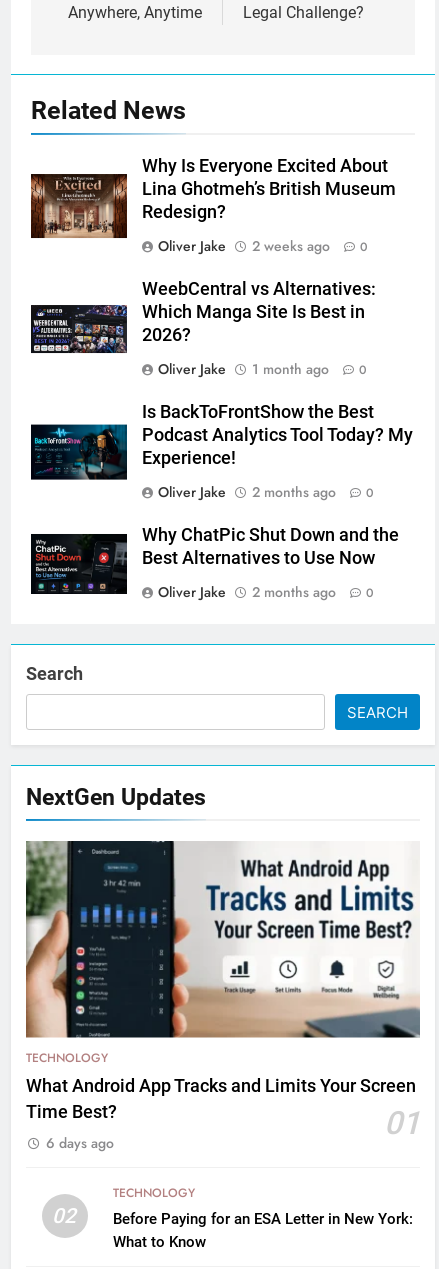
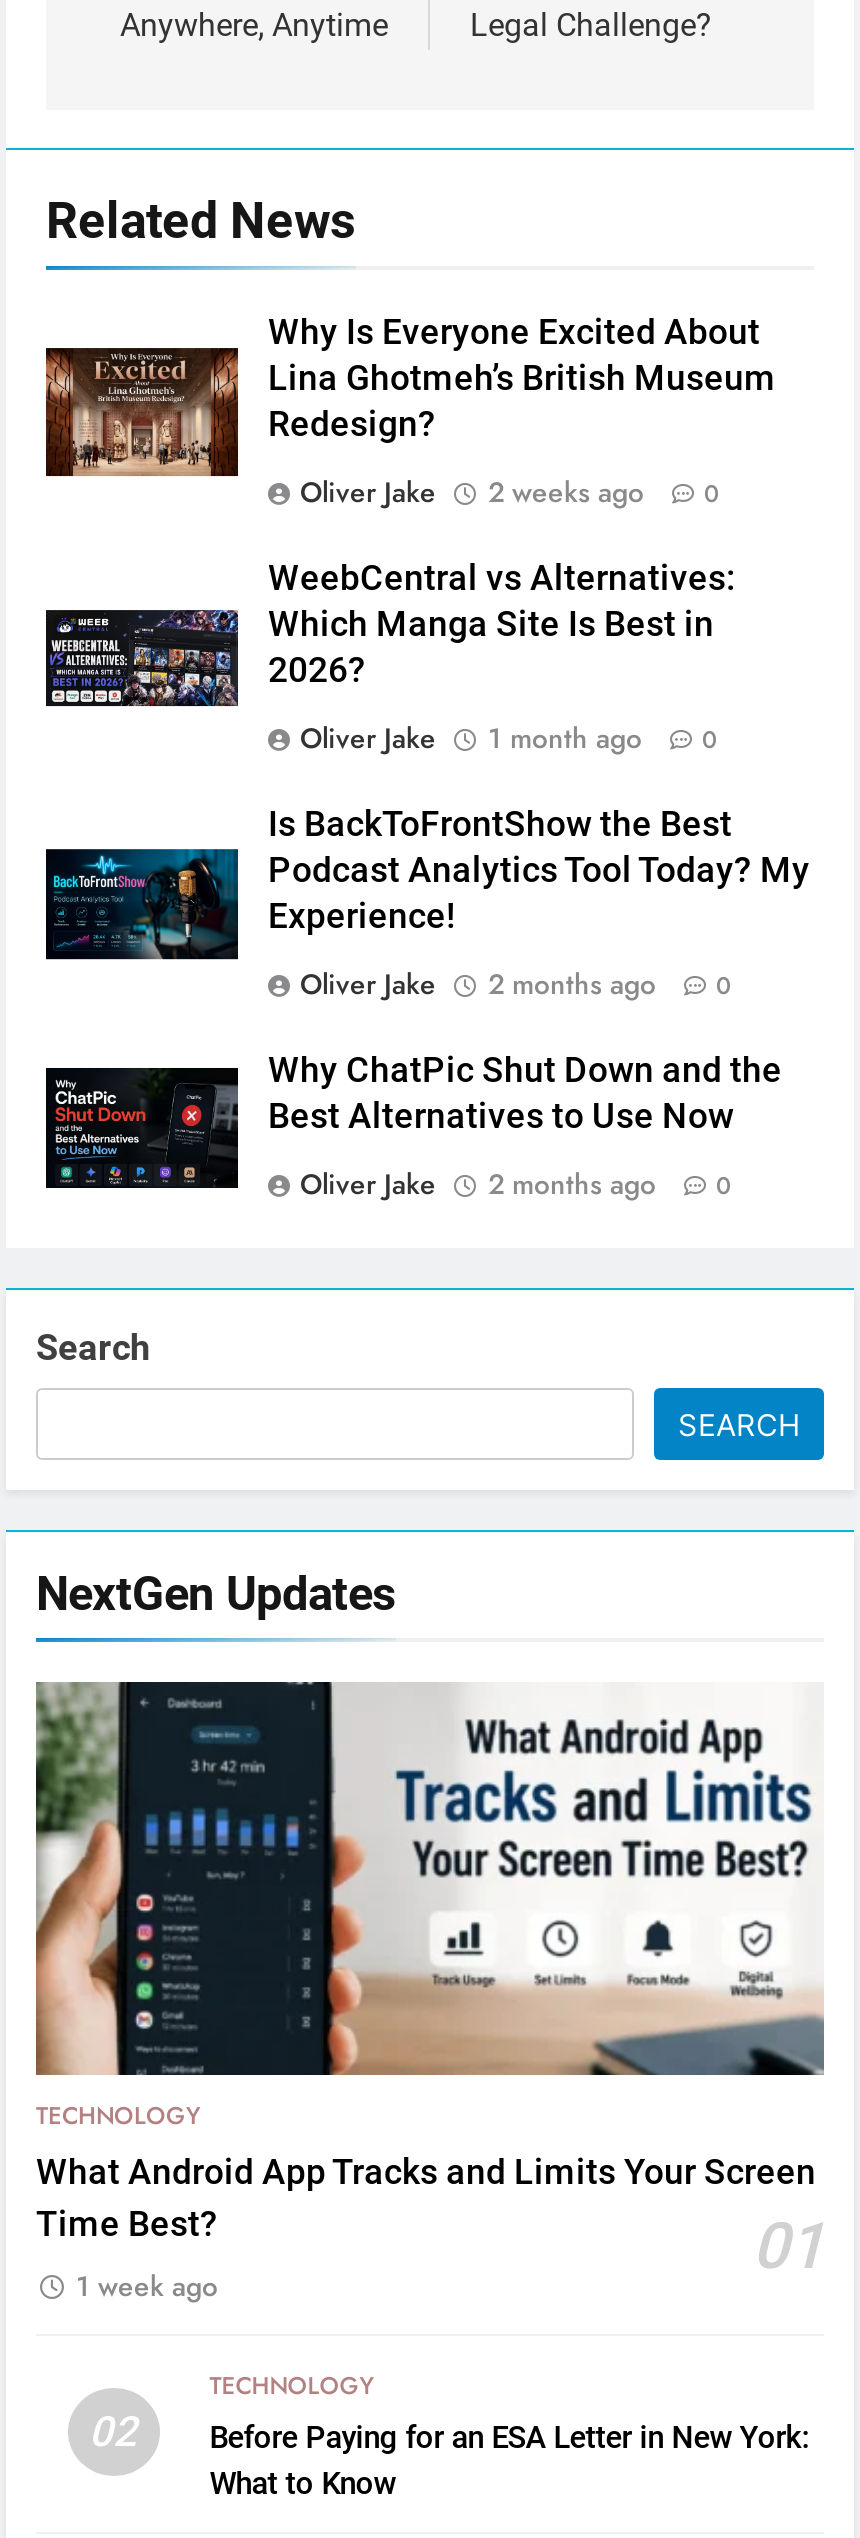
- 6 days ago
+ 1 week ago
